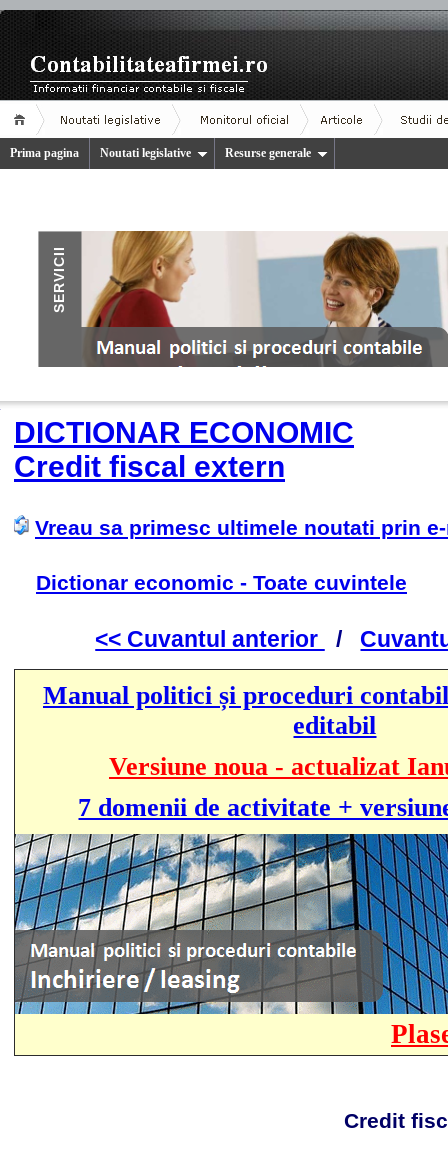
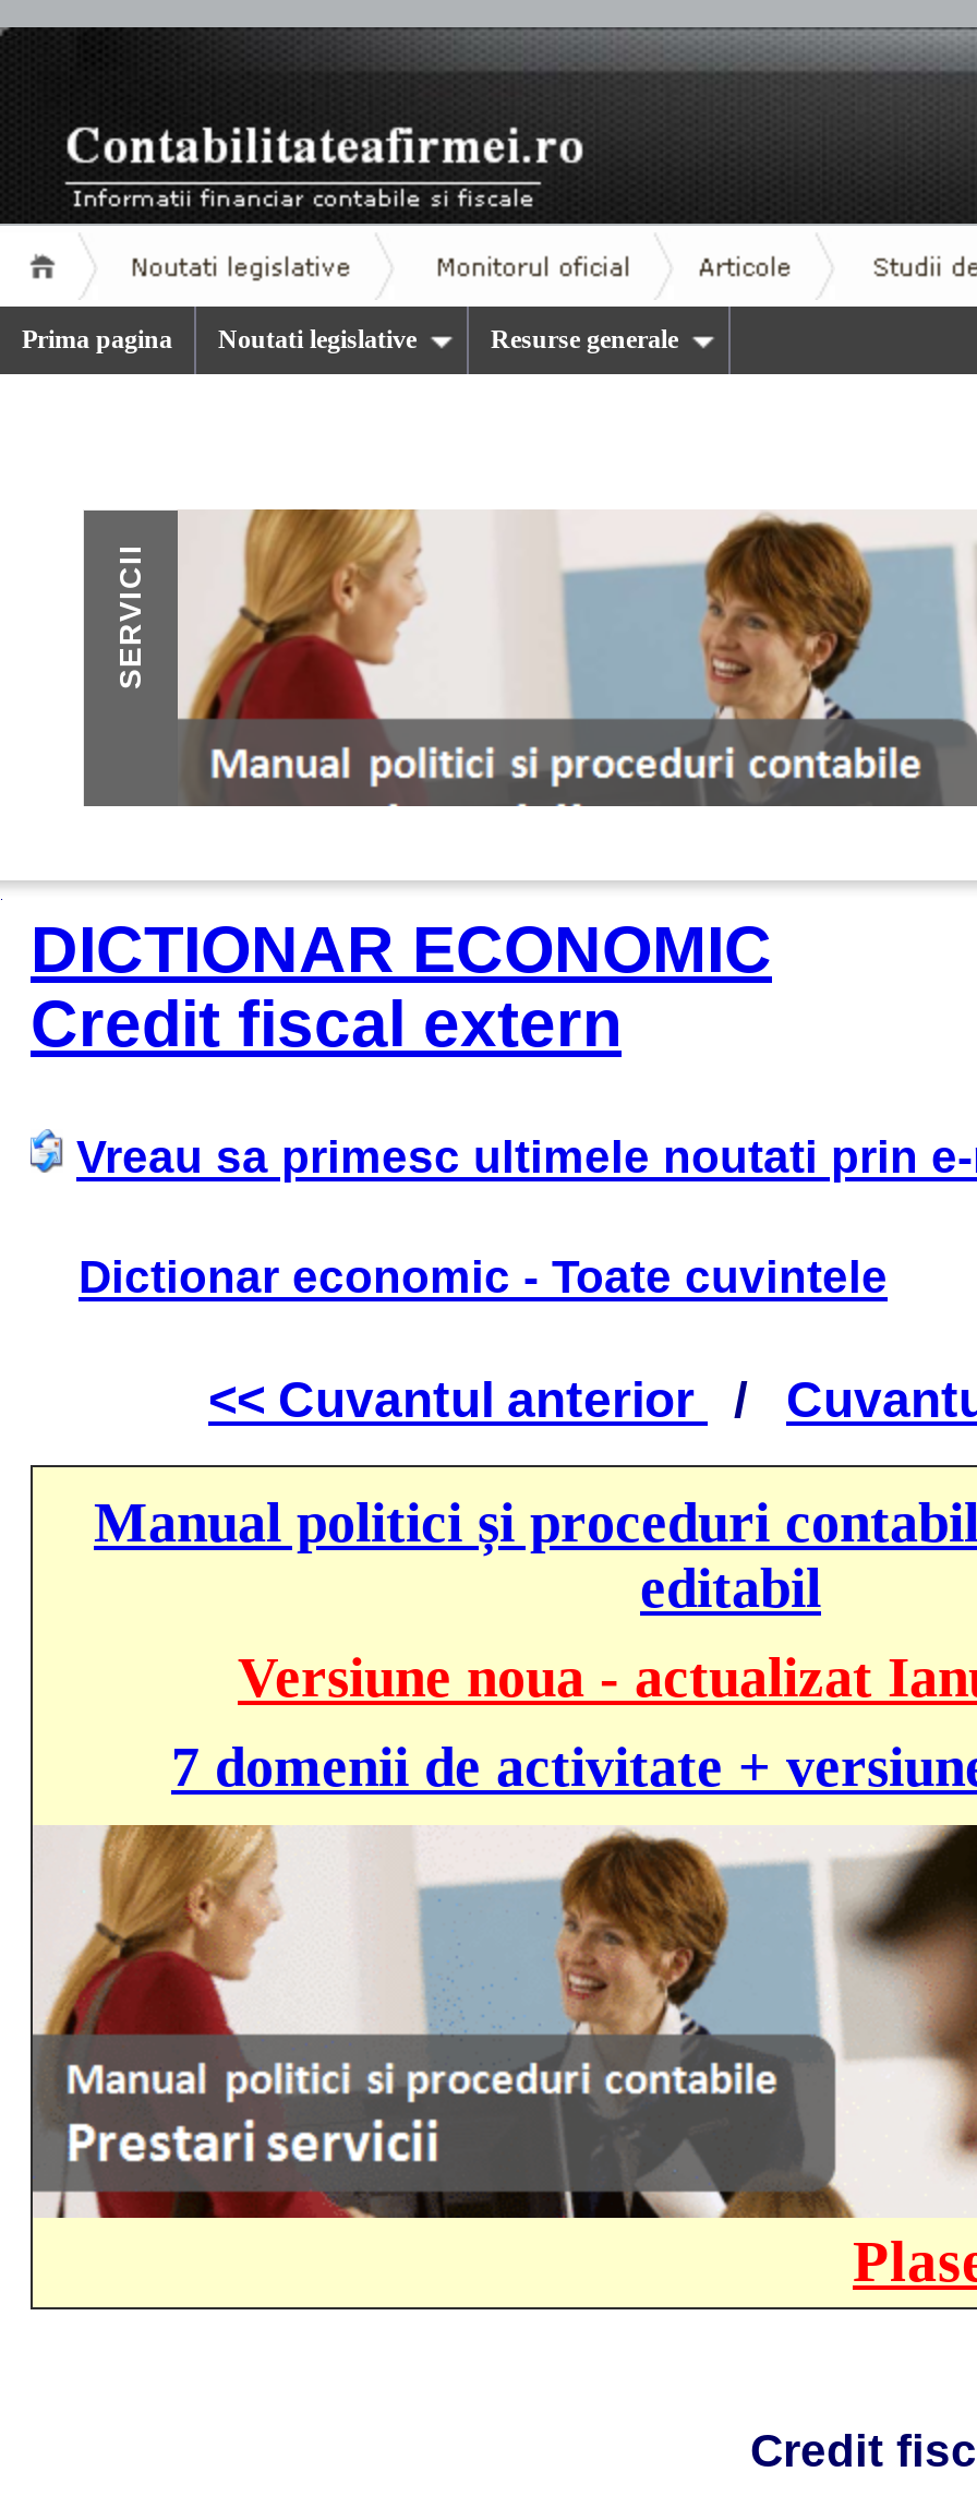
- [image]
+ [image]
